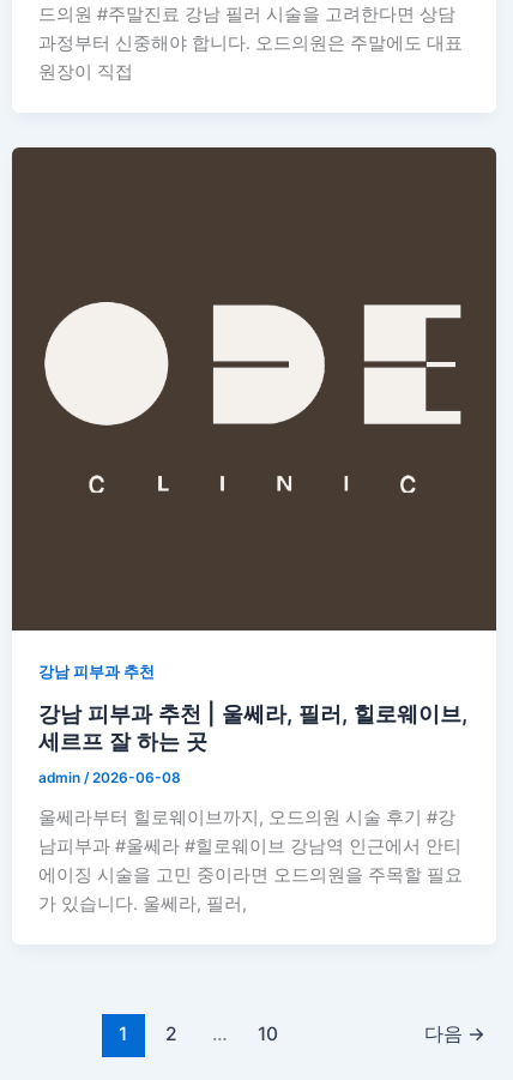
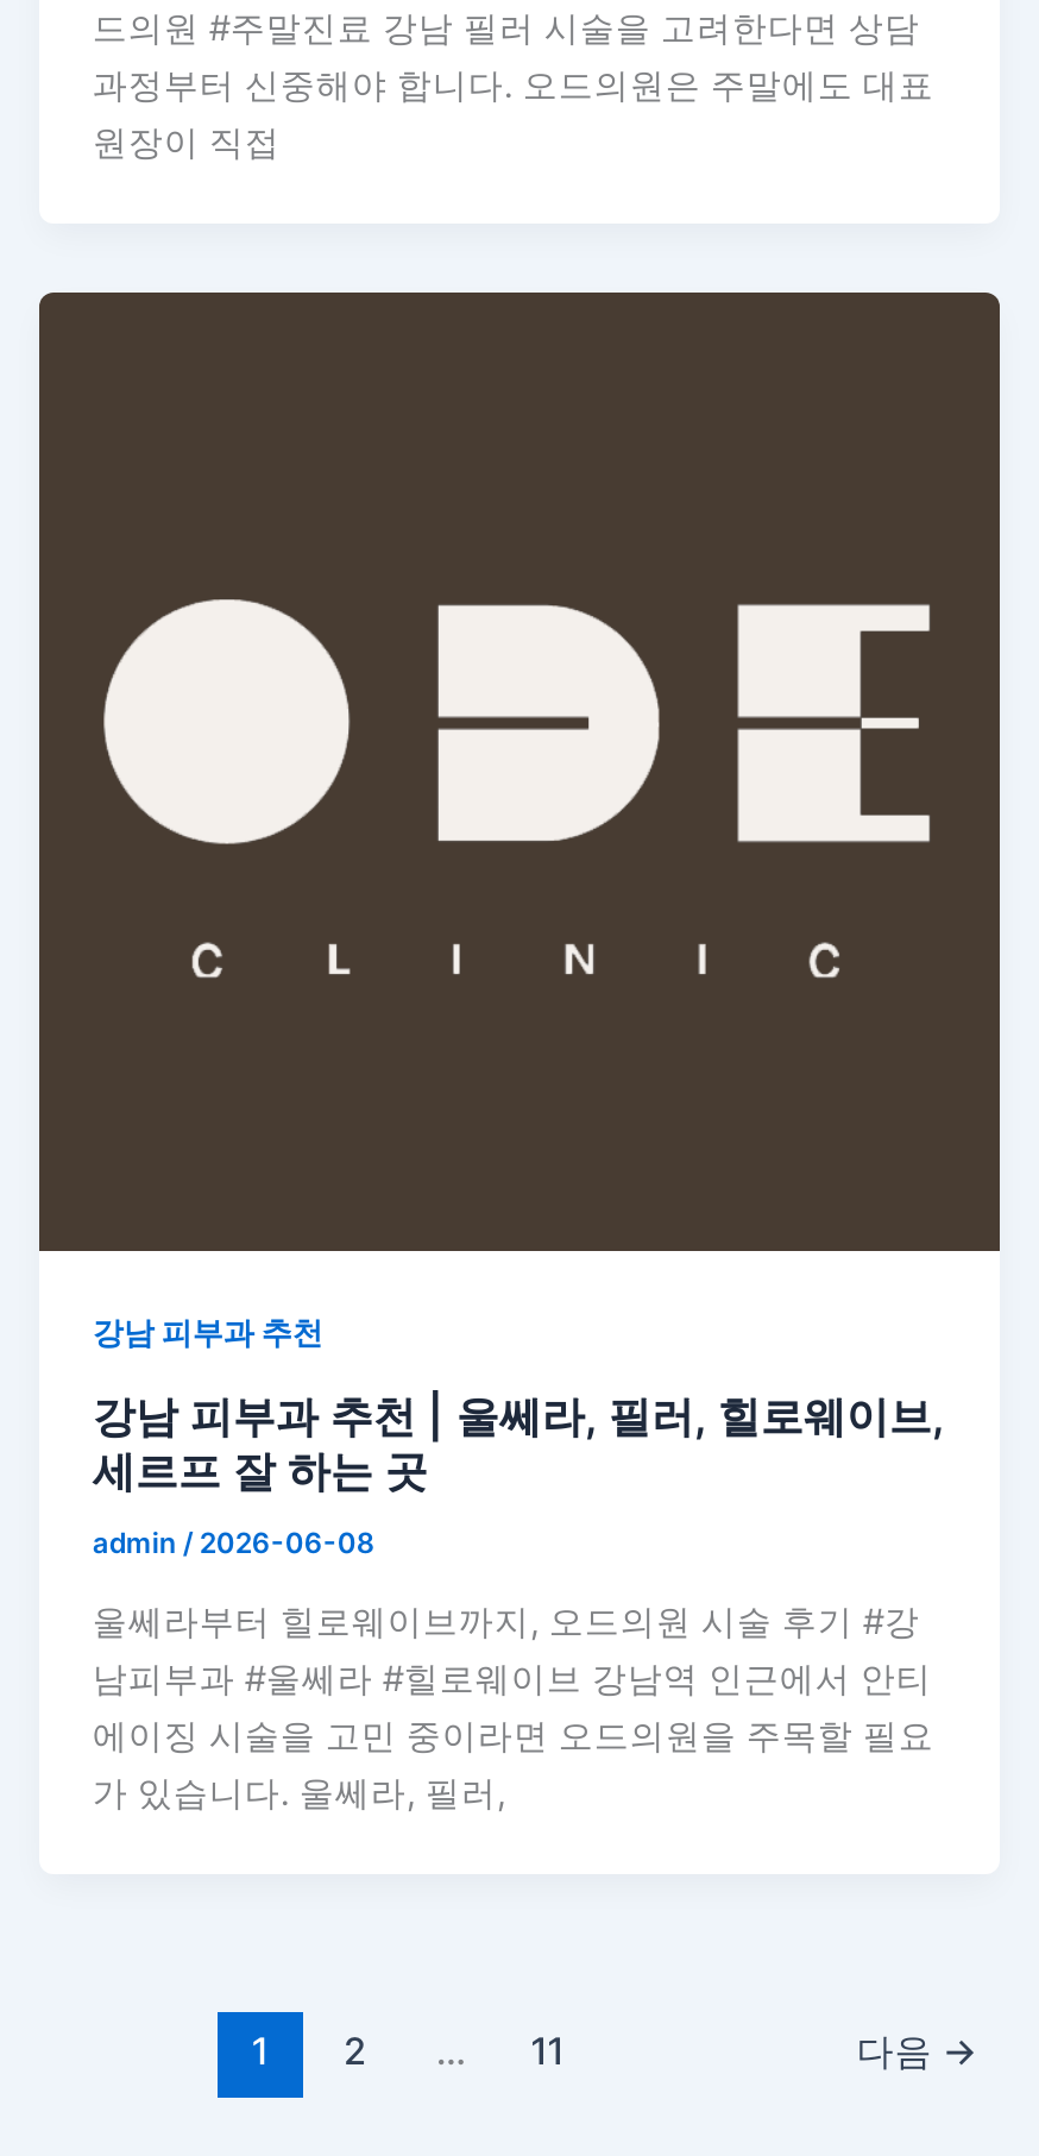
- 10
+ 11
